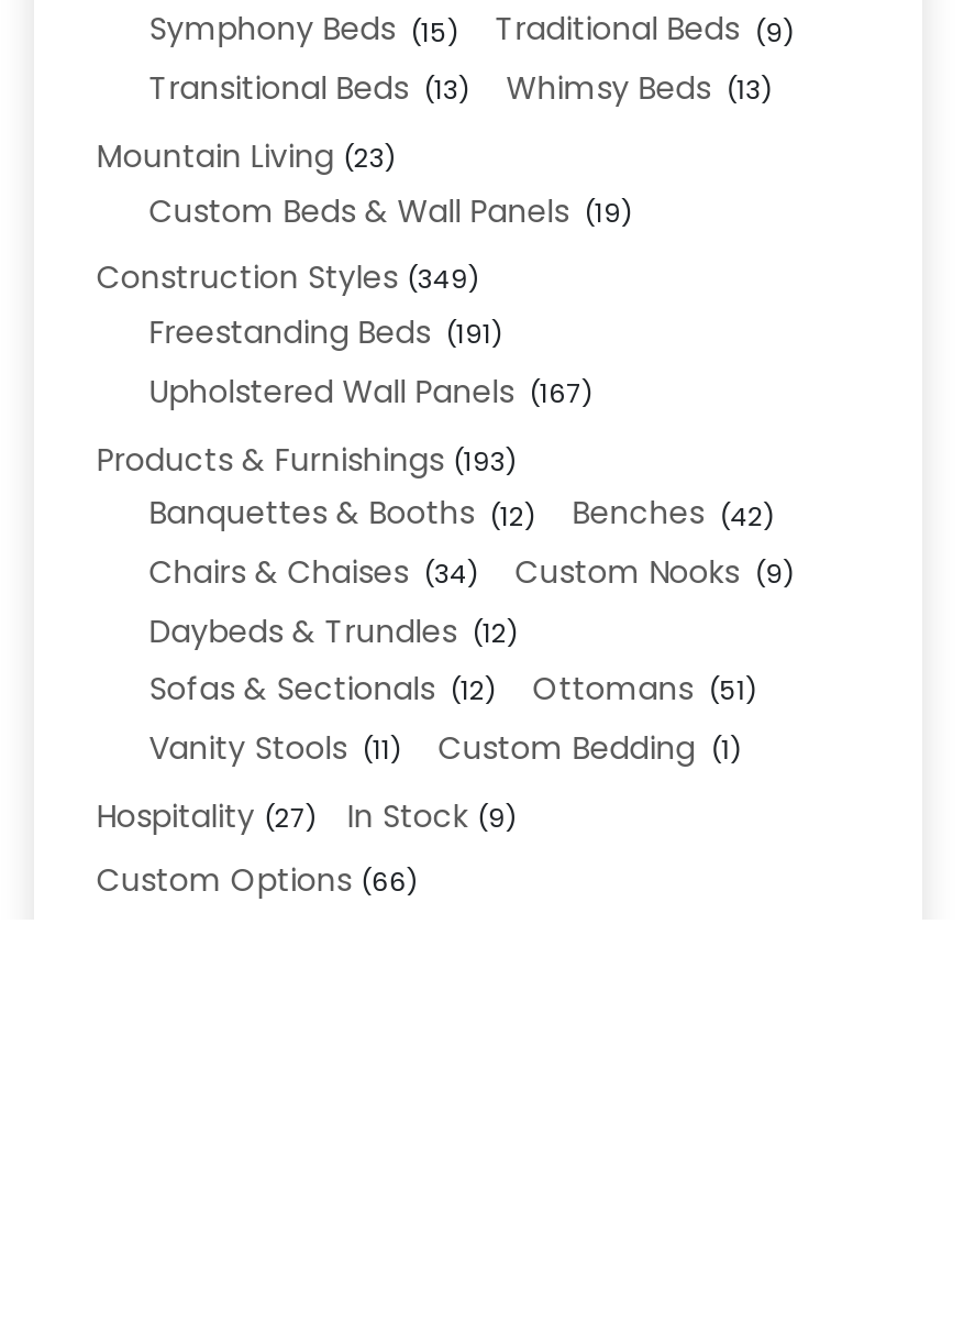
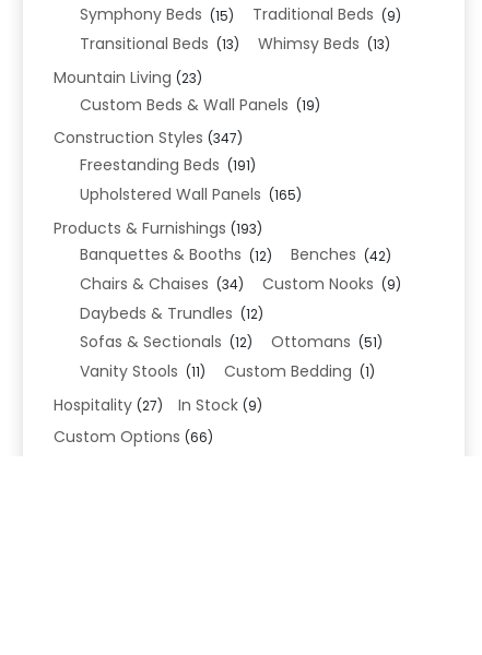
- Construction Styles (349)
+ Construction Styles (347)

- Upholstered Wall Panels (167)
+ Upholstered Wall Panels (165)
